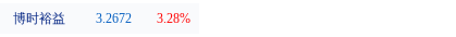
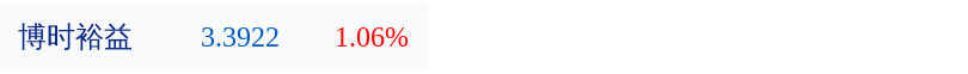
- 3.2672
+ 3.3922

- 3.28%
+ 1.06%
